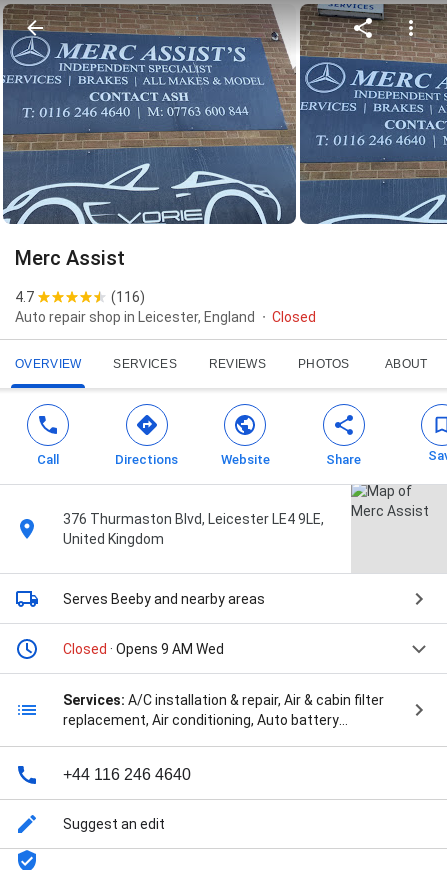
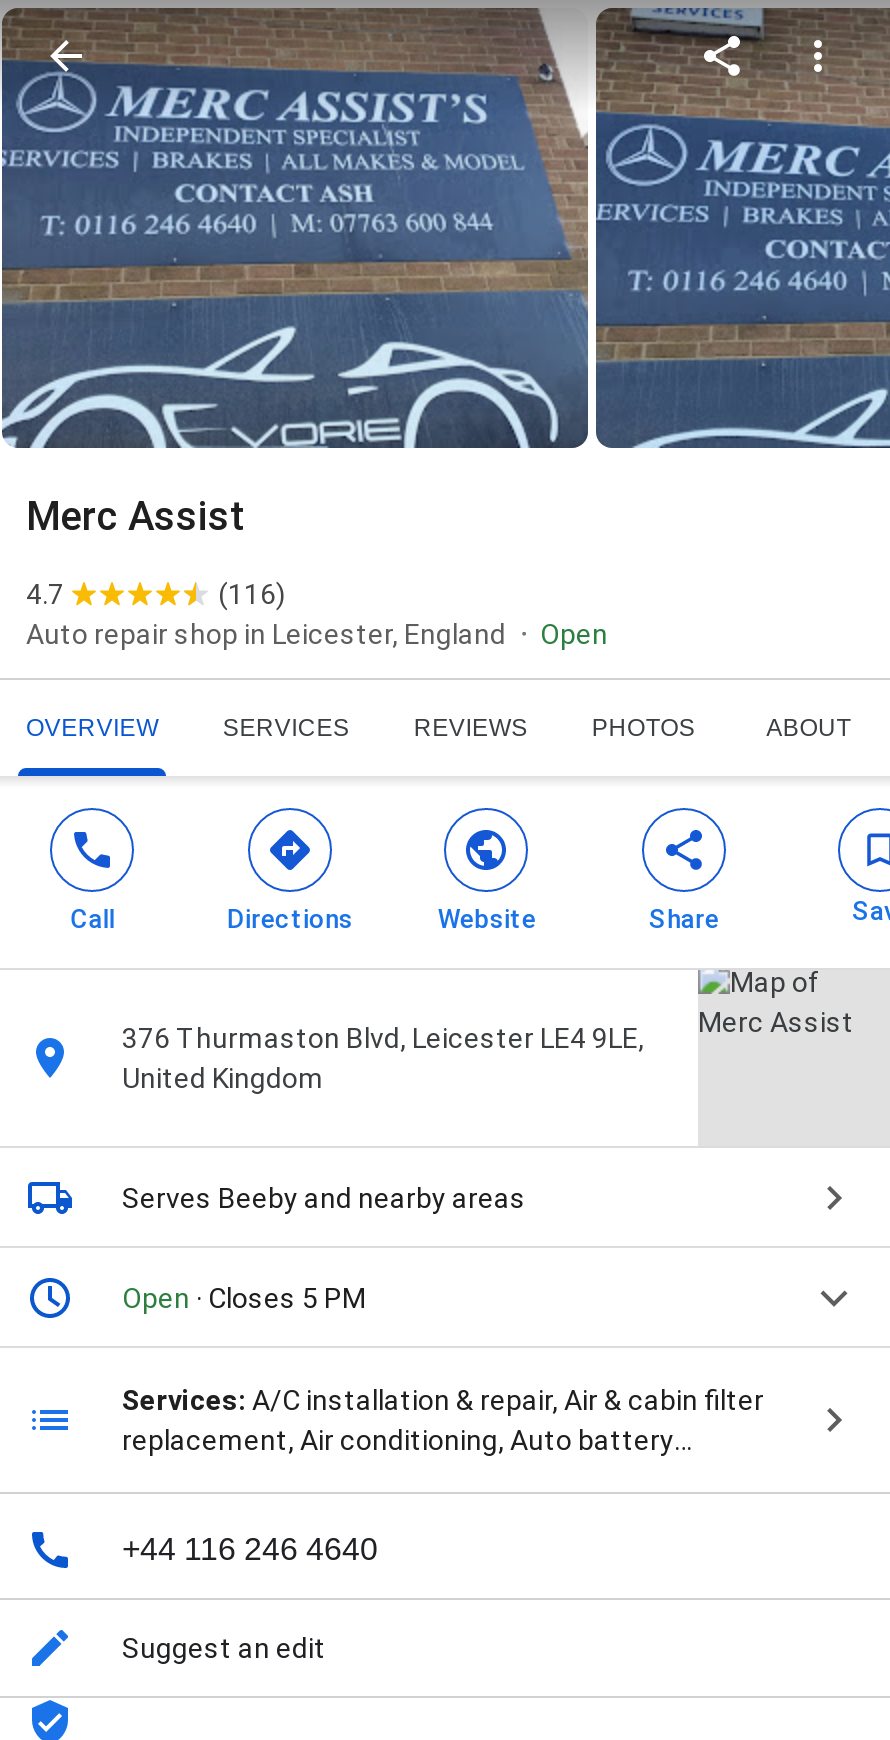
- Closed
+ Open

- Closed · Opens 9 AM Wed
+ Open · Closes 5 PM
